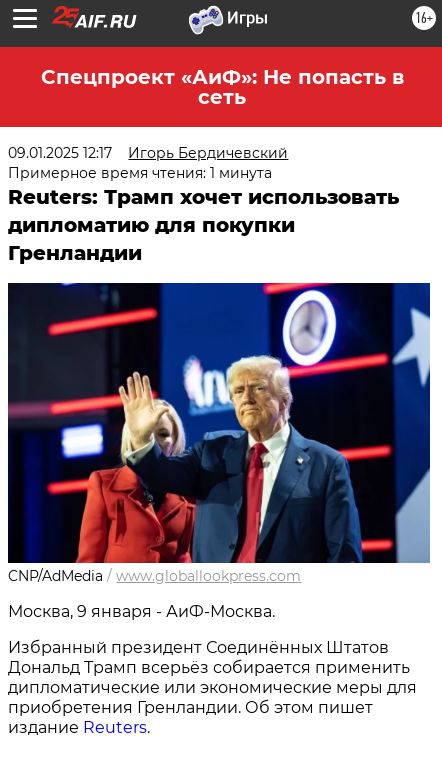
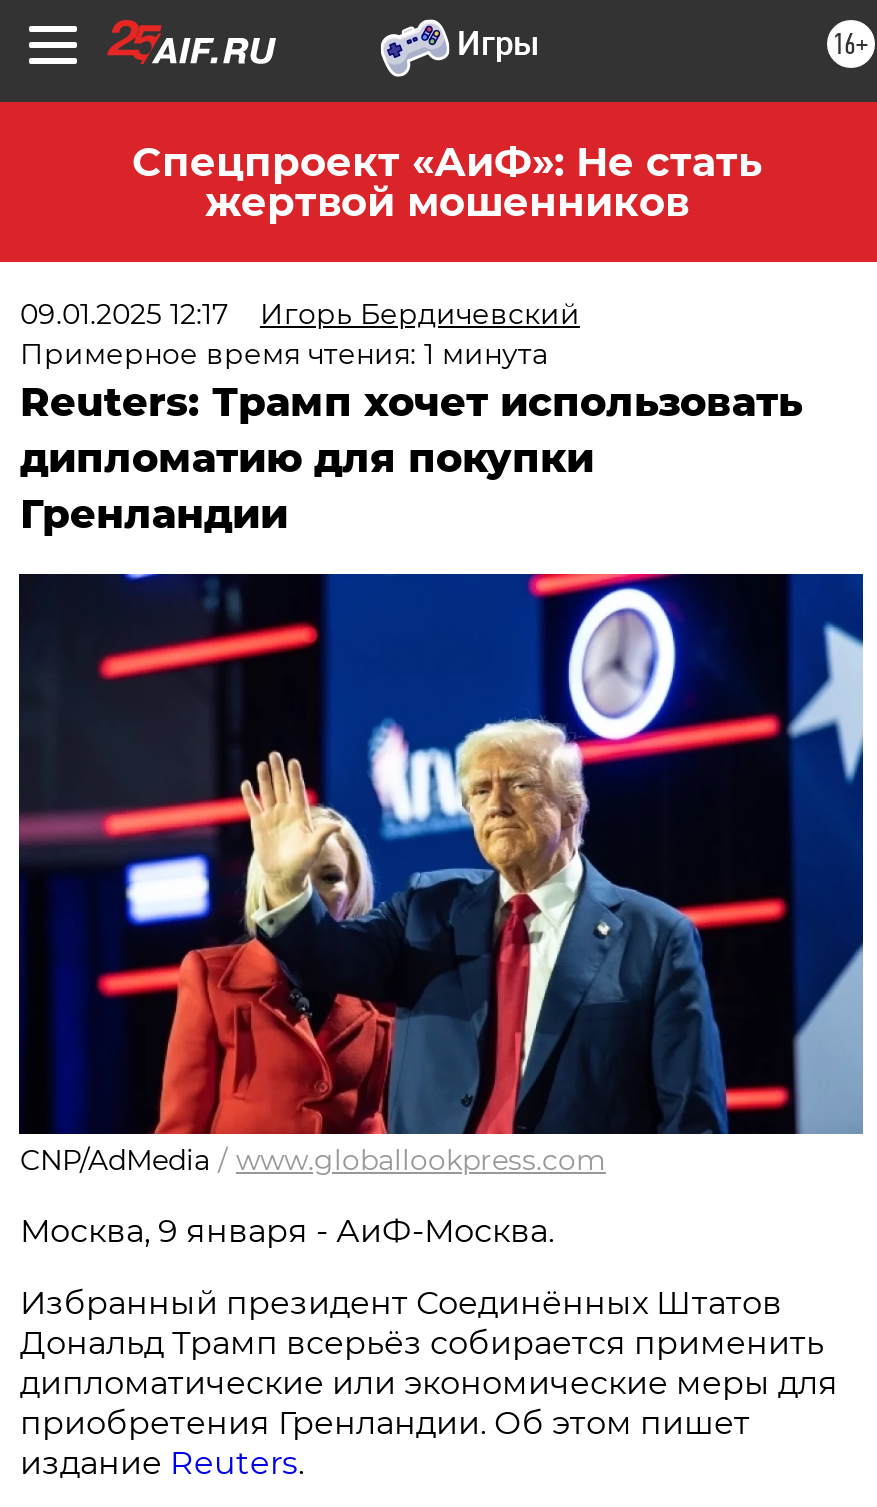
- Спецпроект «АиФ»: Не попасть в
- сеть
+ Спецпроект «АиФ»: Не стать
+ жертвой мошенников
